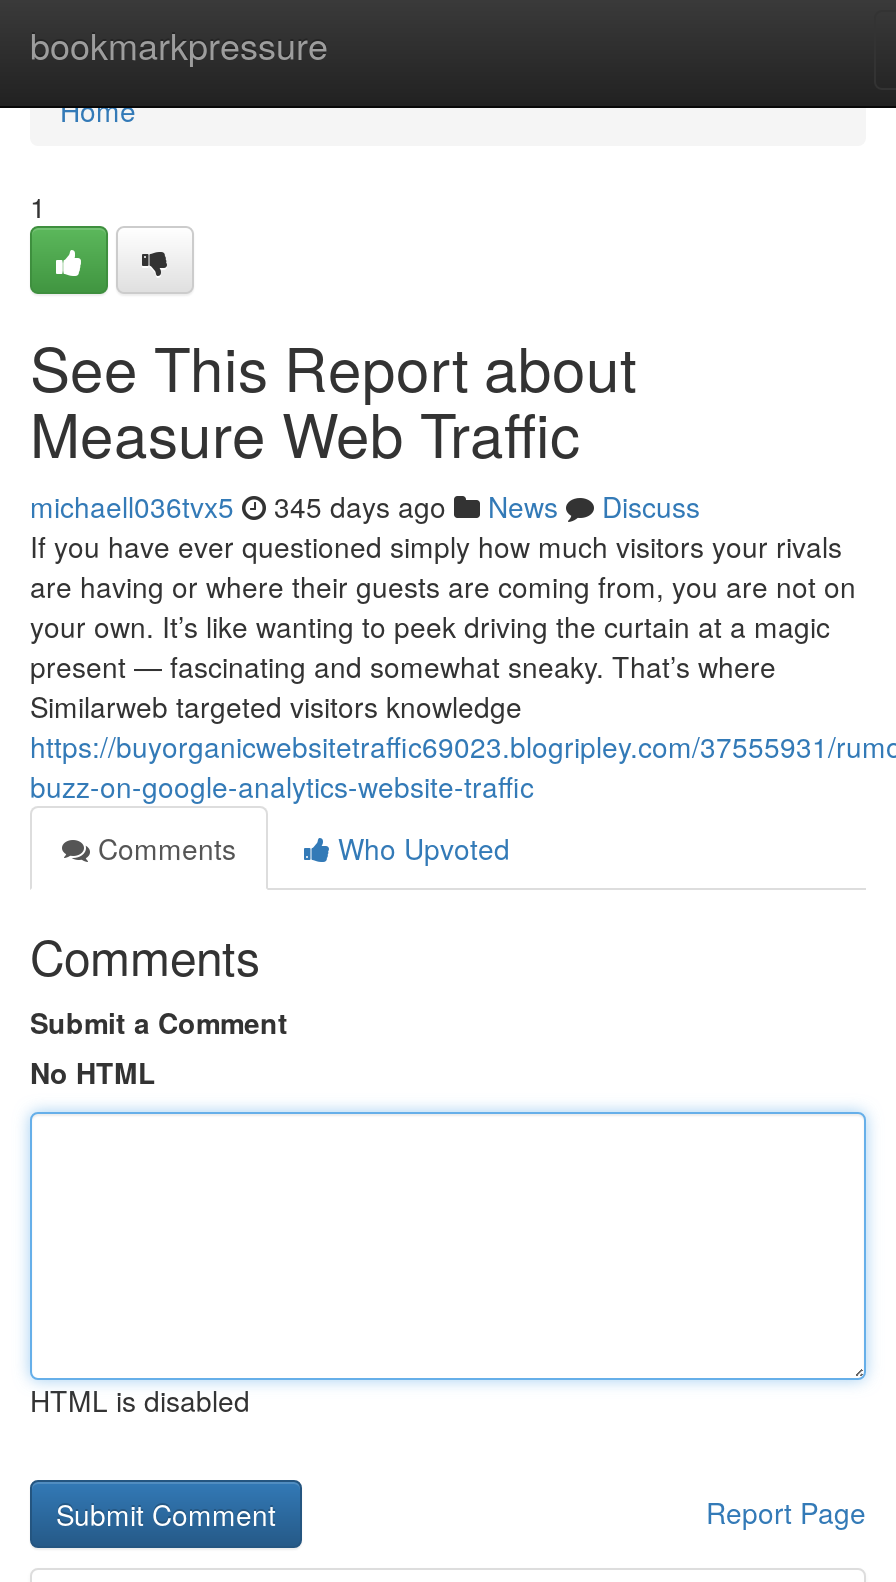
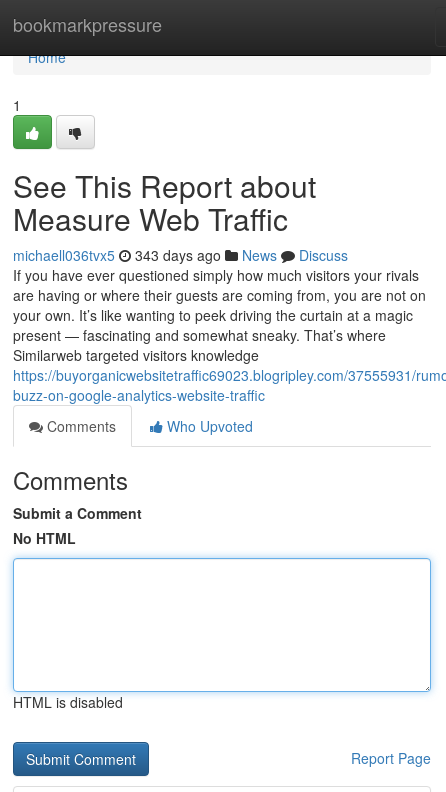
- michaell036tvx5 345 days ago News Discuss
+ michaell036tvx5 343 days ago News Discuss
